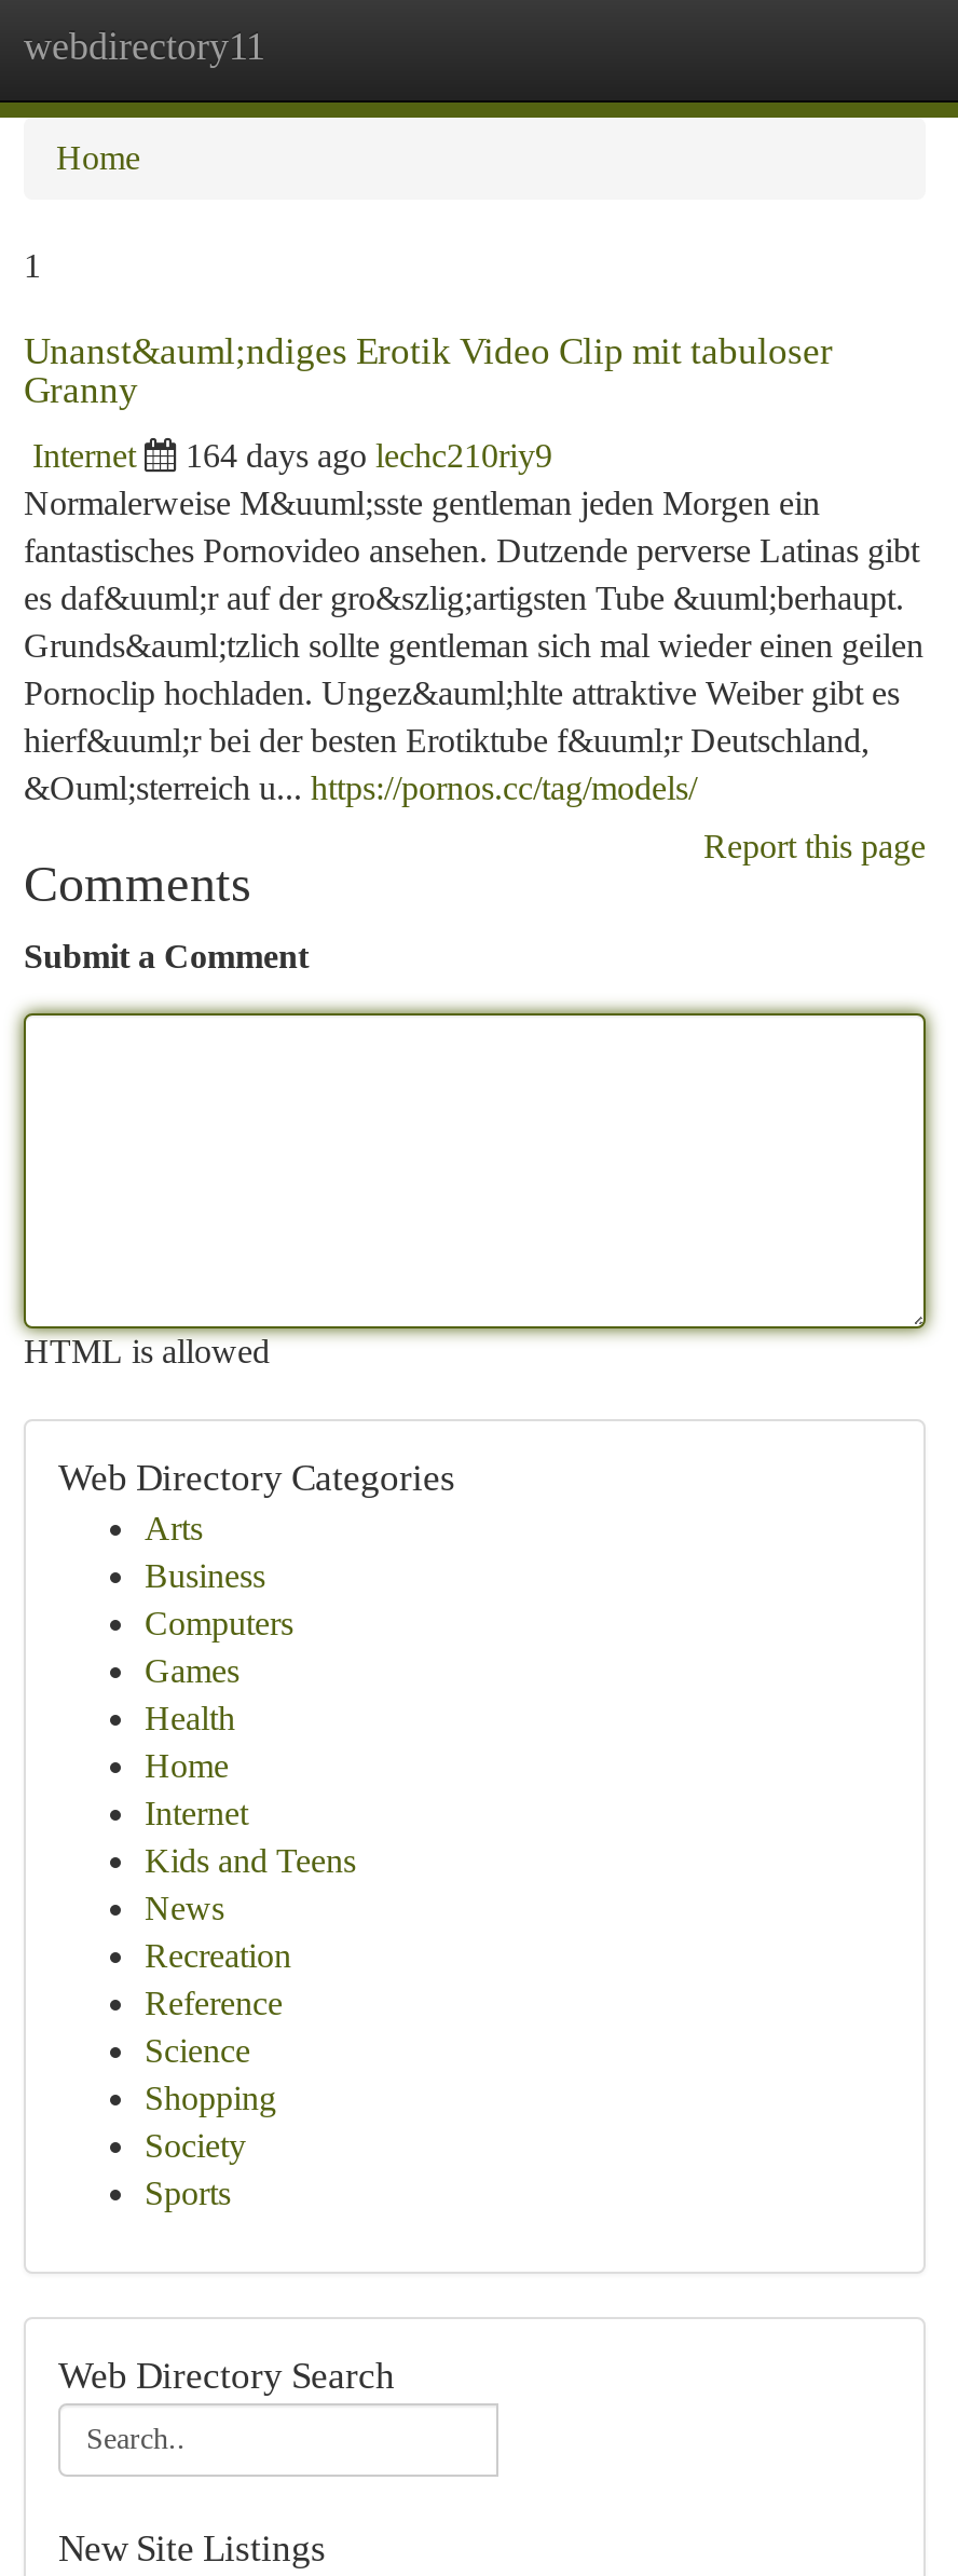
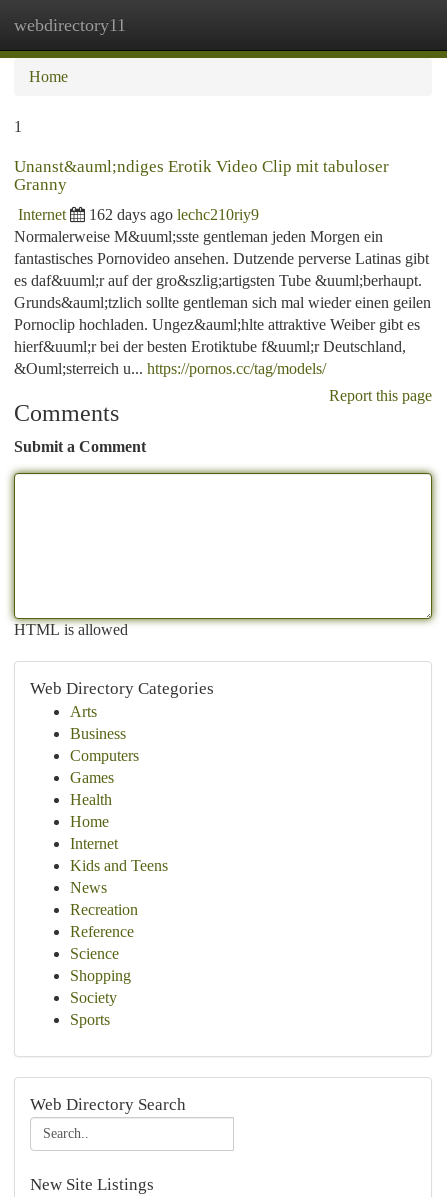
- 164 days ago lechc210riy9
+ 162 days ago lechc210riy9
